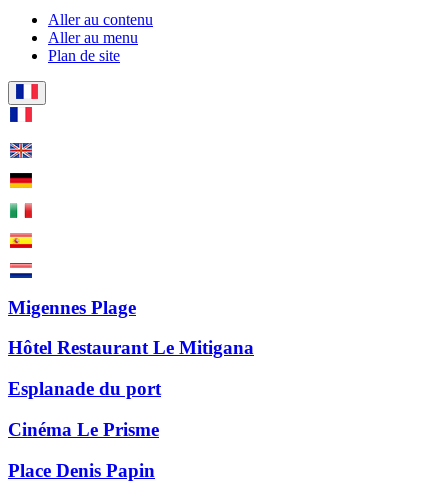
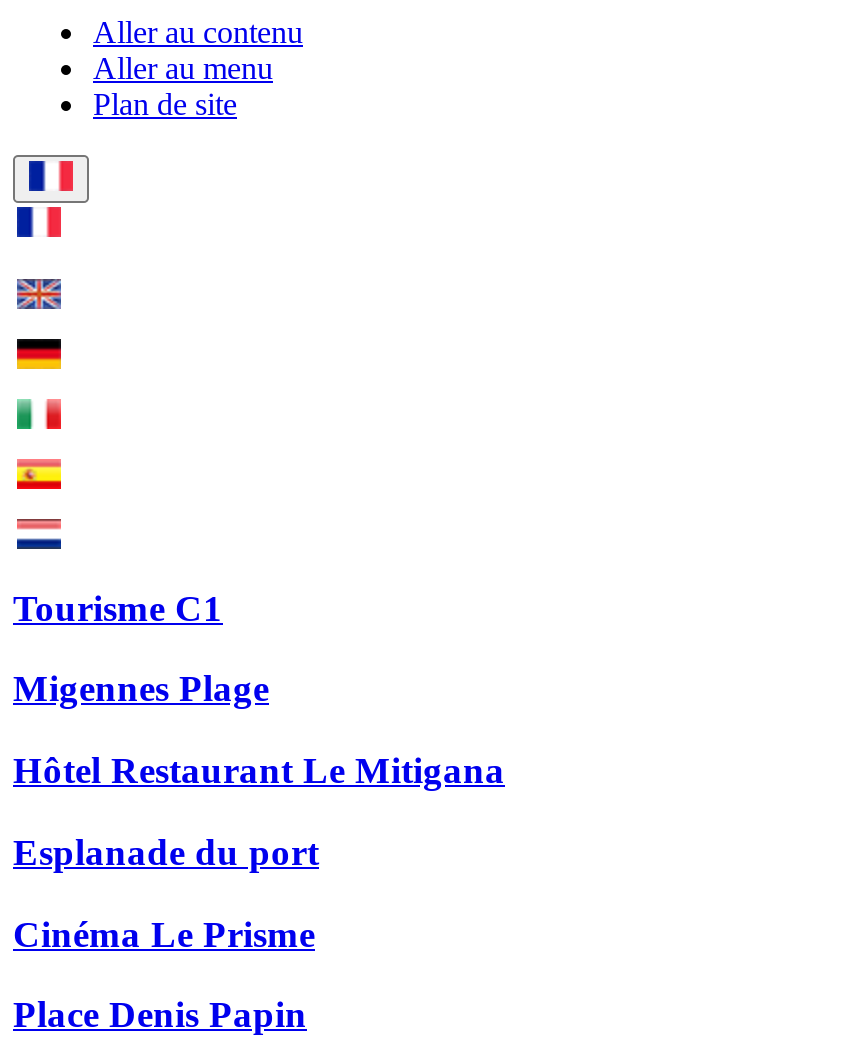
+ Tourisme C1
